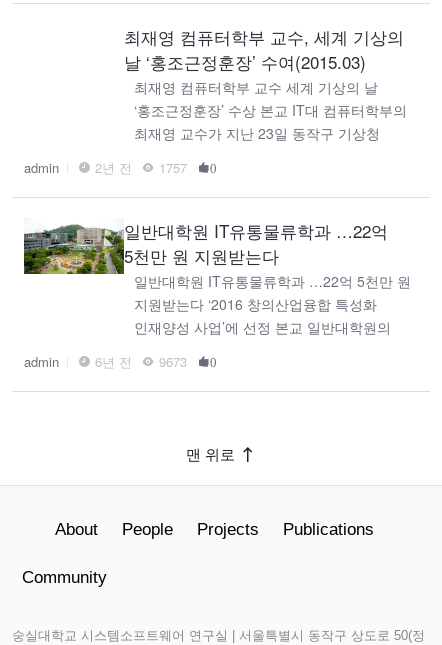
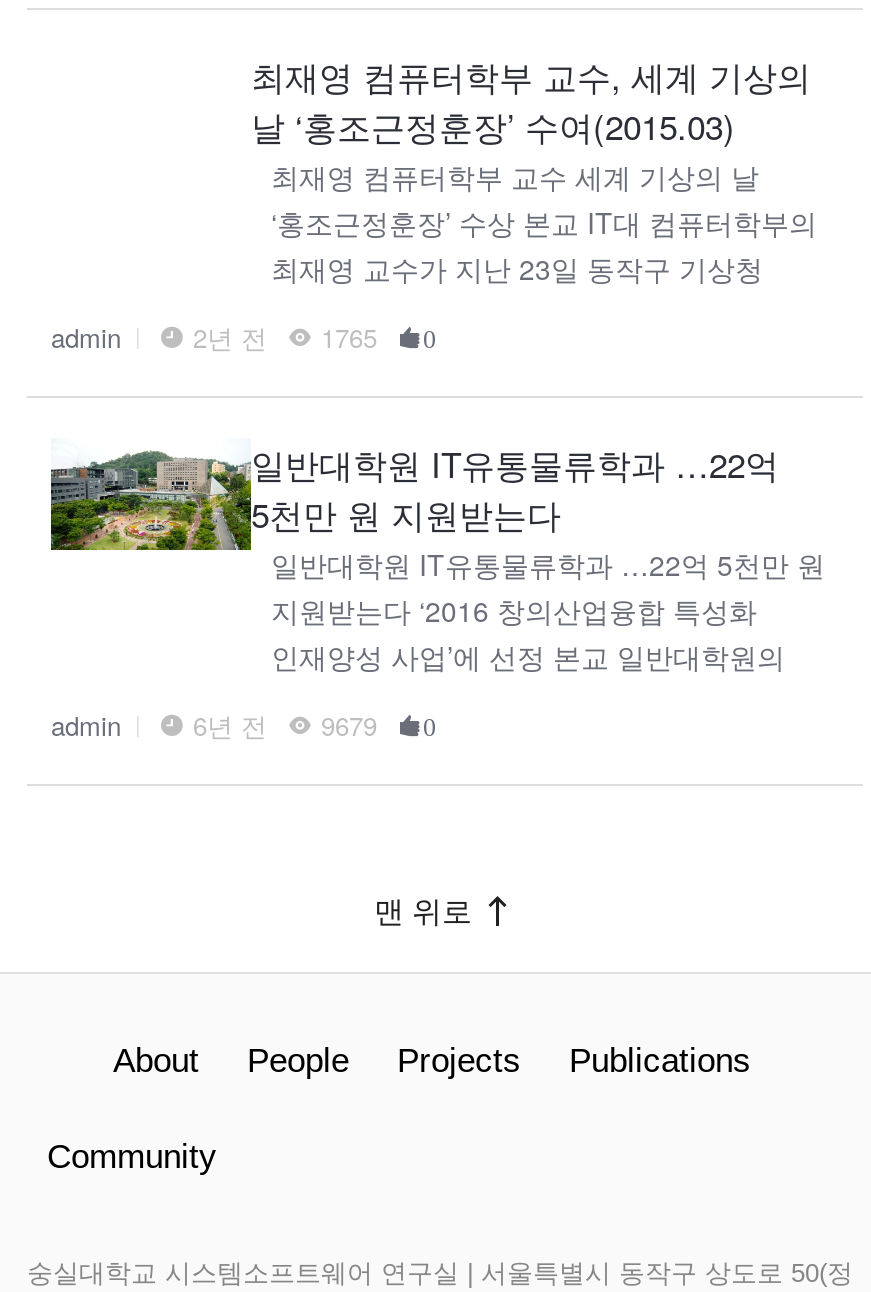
- admin 2년 전 1757 0
+ admin 2년 전 1765 0

- admin 6년 전 9673 0
+ admin 6년 전 9679 0
